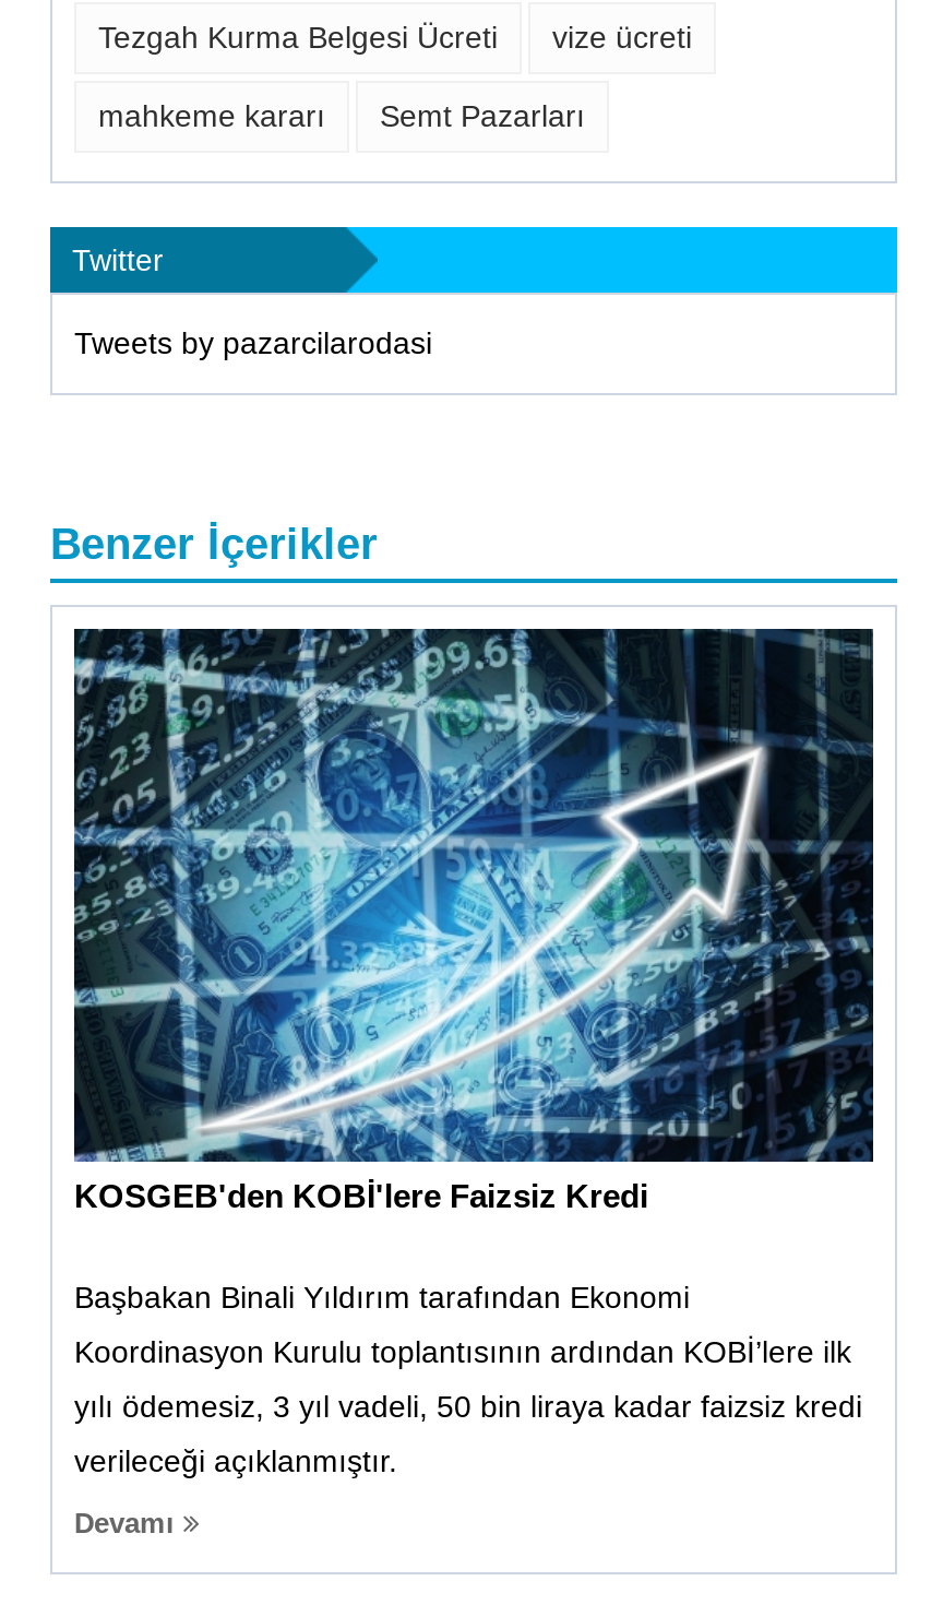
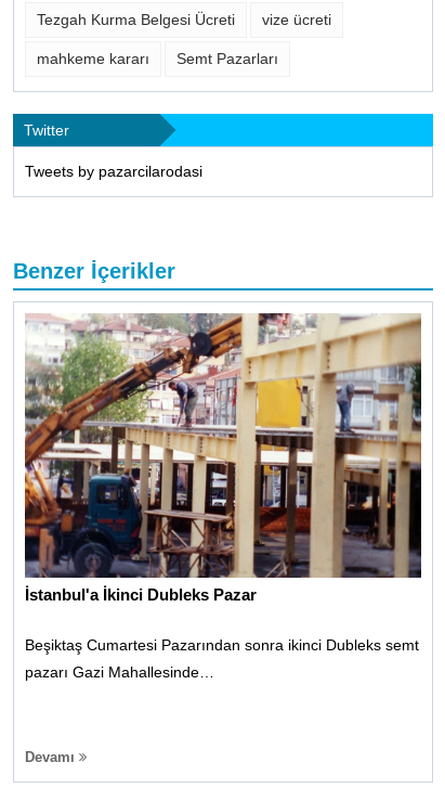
- [image]
- KOSGEB'den KOBİ'lere Faizsiz Kredi
- Başbakan Binali Yıldırım tarafından Ekonomi
- Koordinasyon Kurulu toplantısının ardından KOBİ’lere ilk
- yılı ödemesiz, 3 yıl vadeli, 50 bin liraya kadar faizsiz kredi
- verileceği açıklanmıştır.
+ [image]
+ İstanbul'a İkinci Dubleks Pazar
+ Beşiktaş Cumartesi Pazarından sonra ikinci Dubleks semt
+ pazarı Gazi Mahallesinde…
